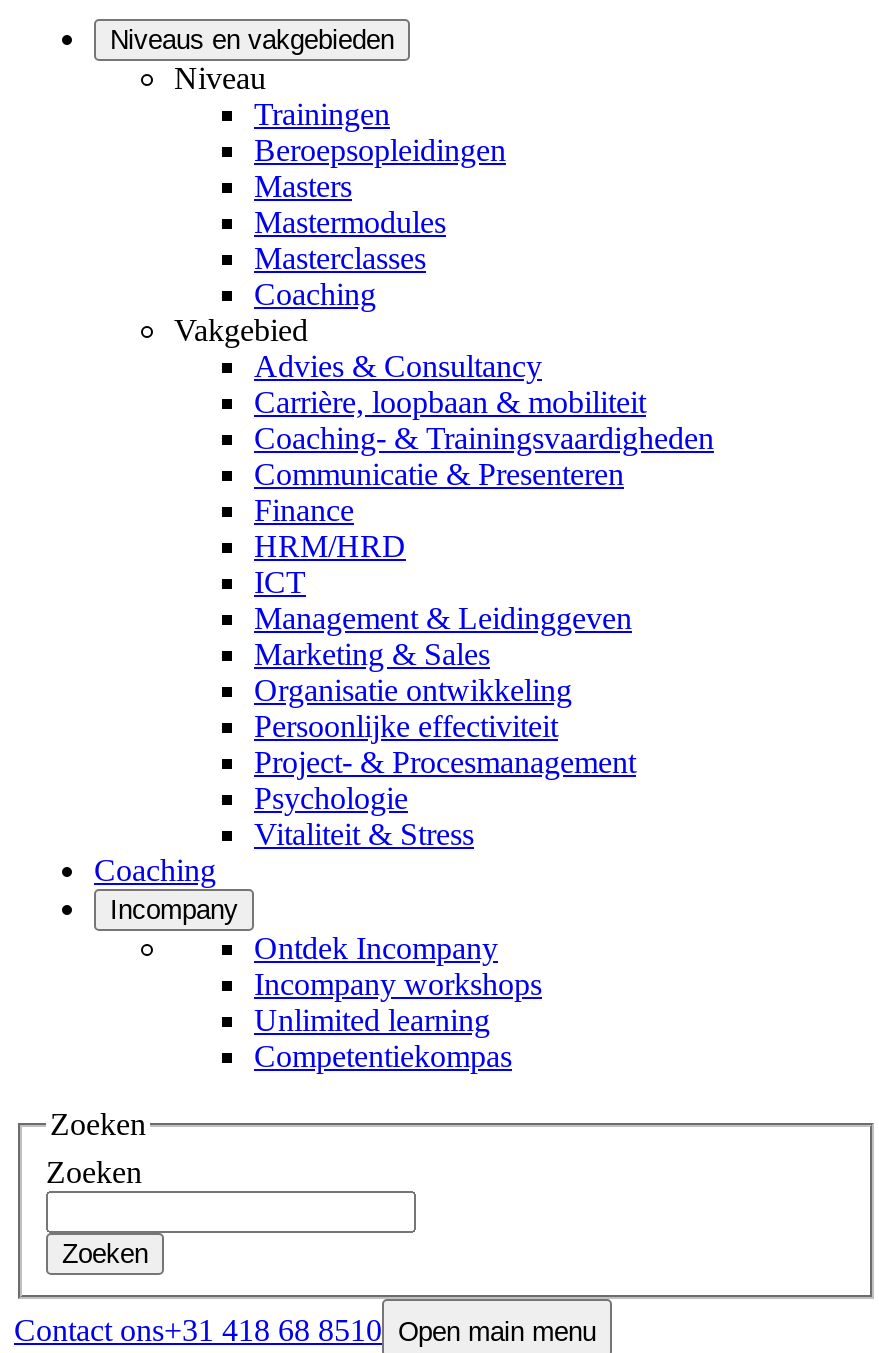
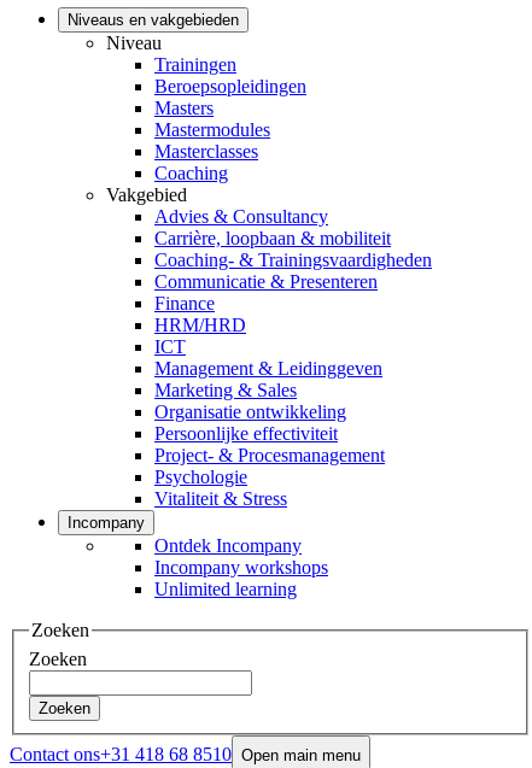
- Coaching

- Competentiekompas
